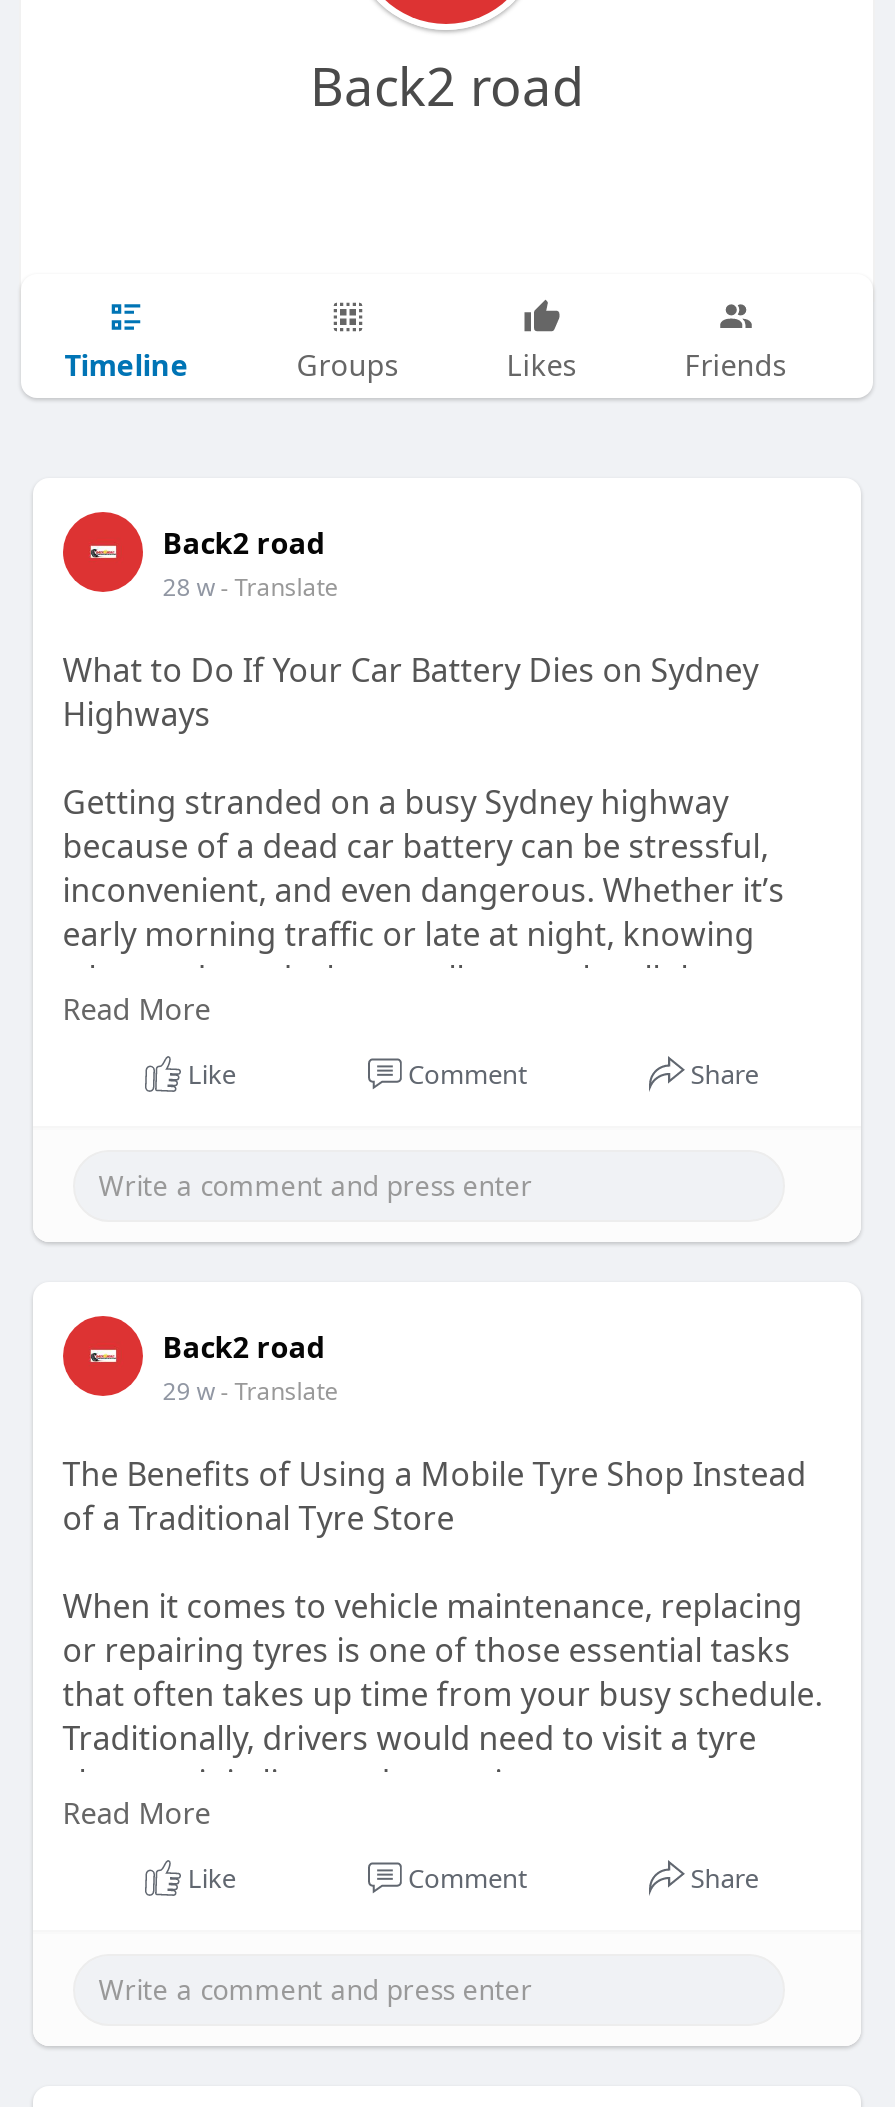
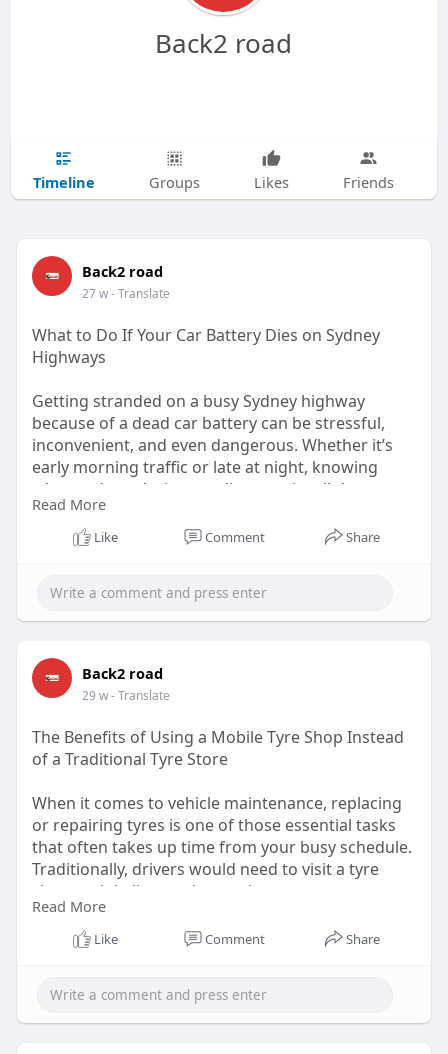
- 28 w - Translate
+ 27 w - Translate
